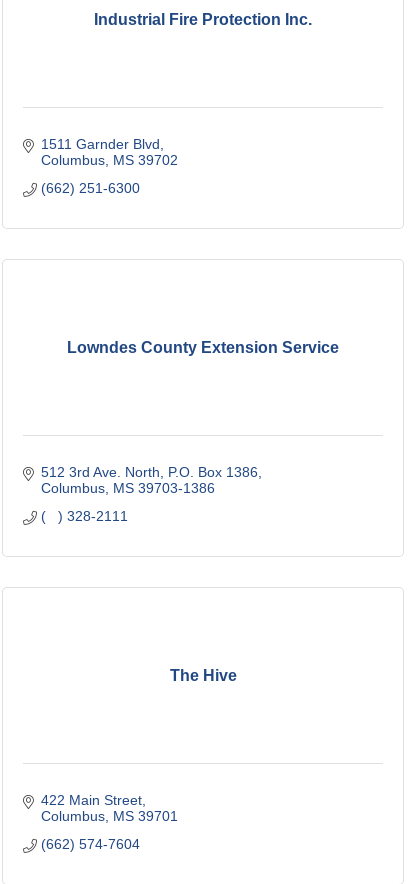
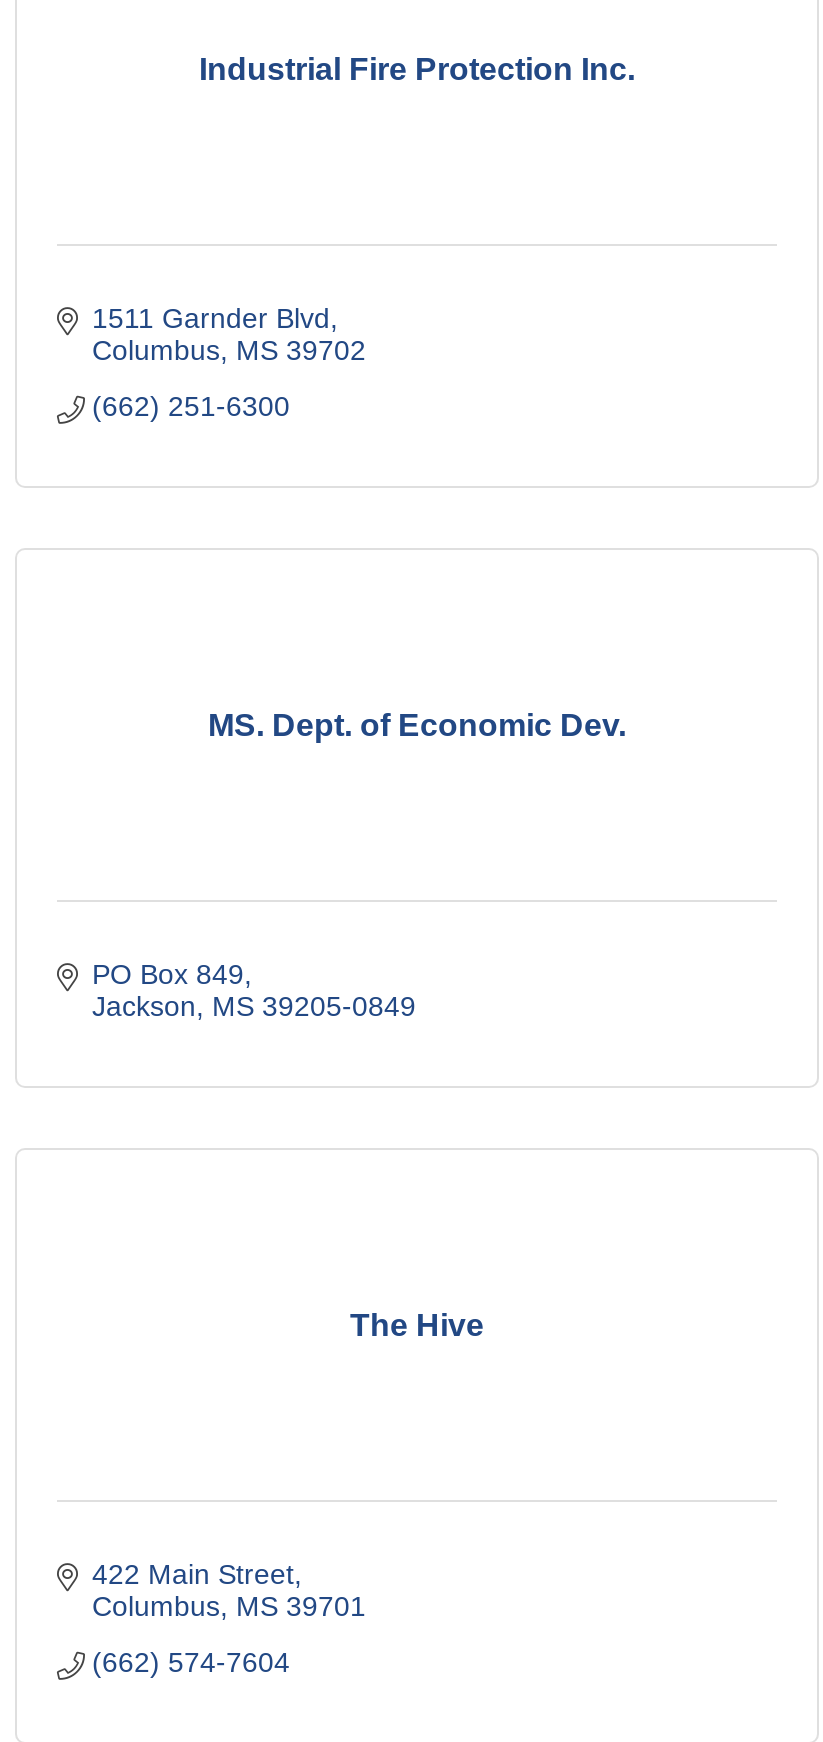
- Lowndes County Extension Service
+ MS. Dept. of Economic Dev.

- 512 3rd Ave. North P.O. Box 1386
- Columbus MS 39703-1386
- ( ) 328-2111
+ PO Box 849
+ Jackson MS 39205-0849
